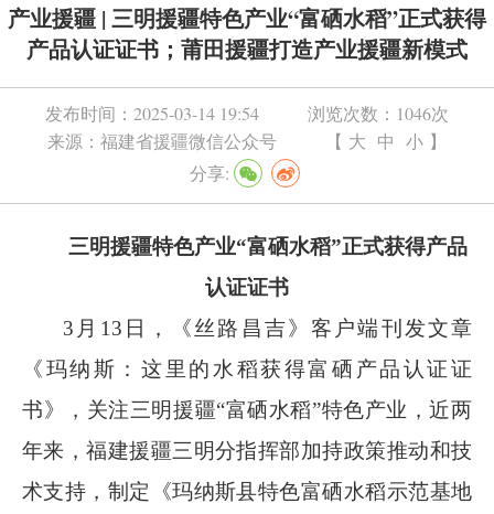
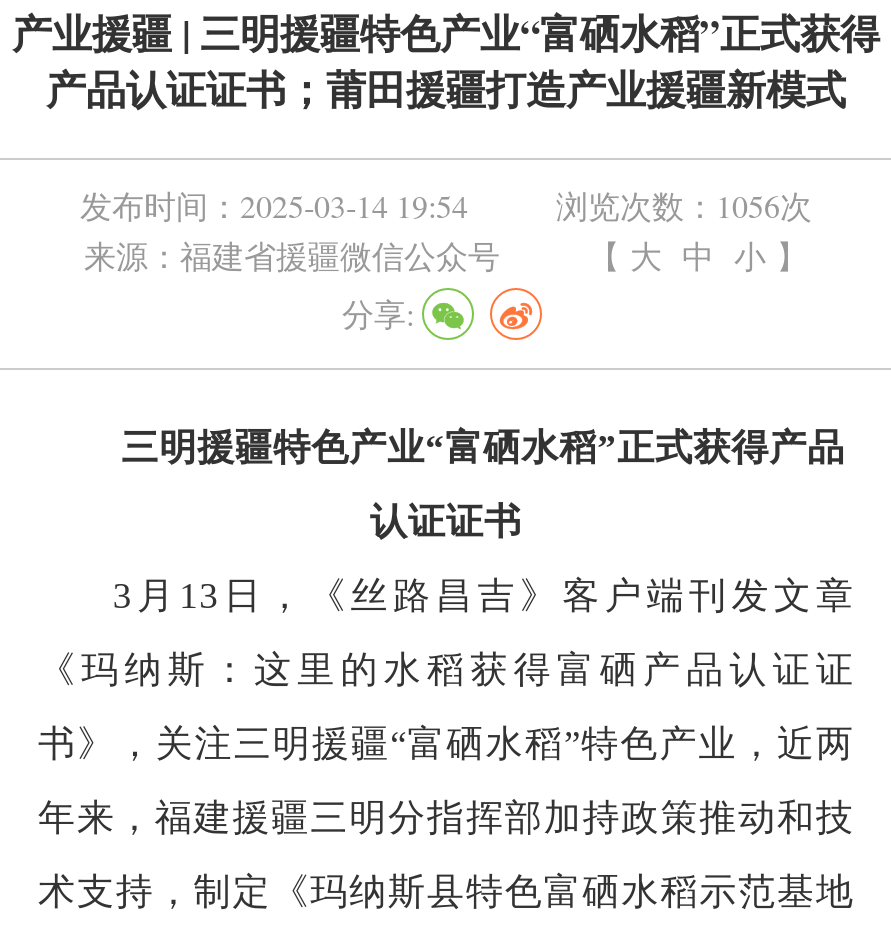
- 浏览次数：1046次
+ 浏览次数：1056次
